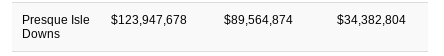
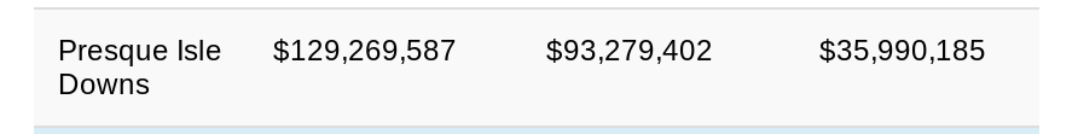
- Presque Isle $123,947,678
+ Presque Isle $129,269,587

- $89,564,874
+ $93,279,402

- $34,382,804
+ $35,990,185
